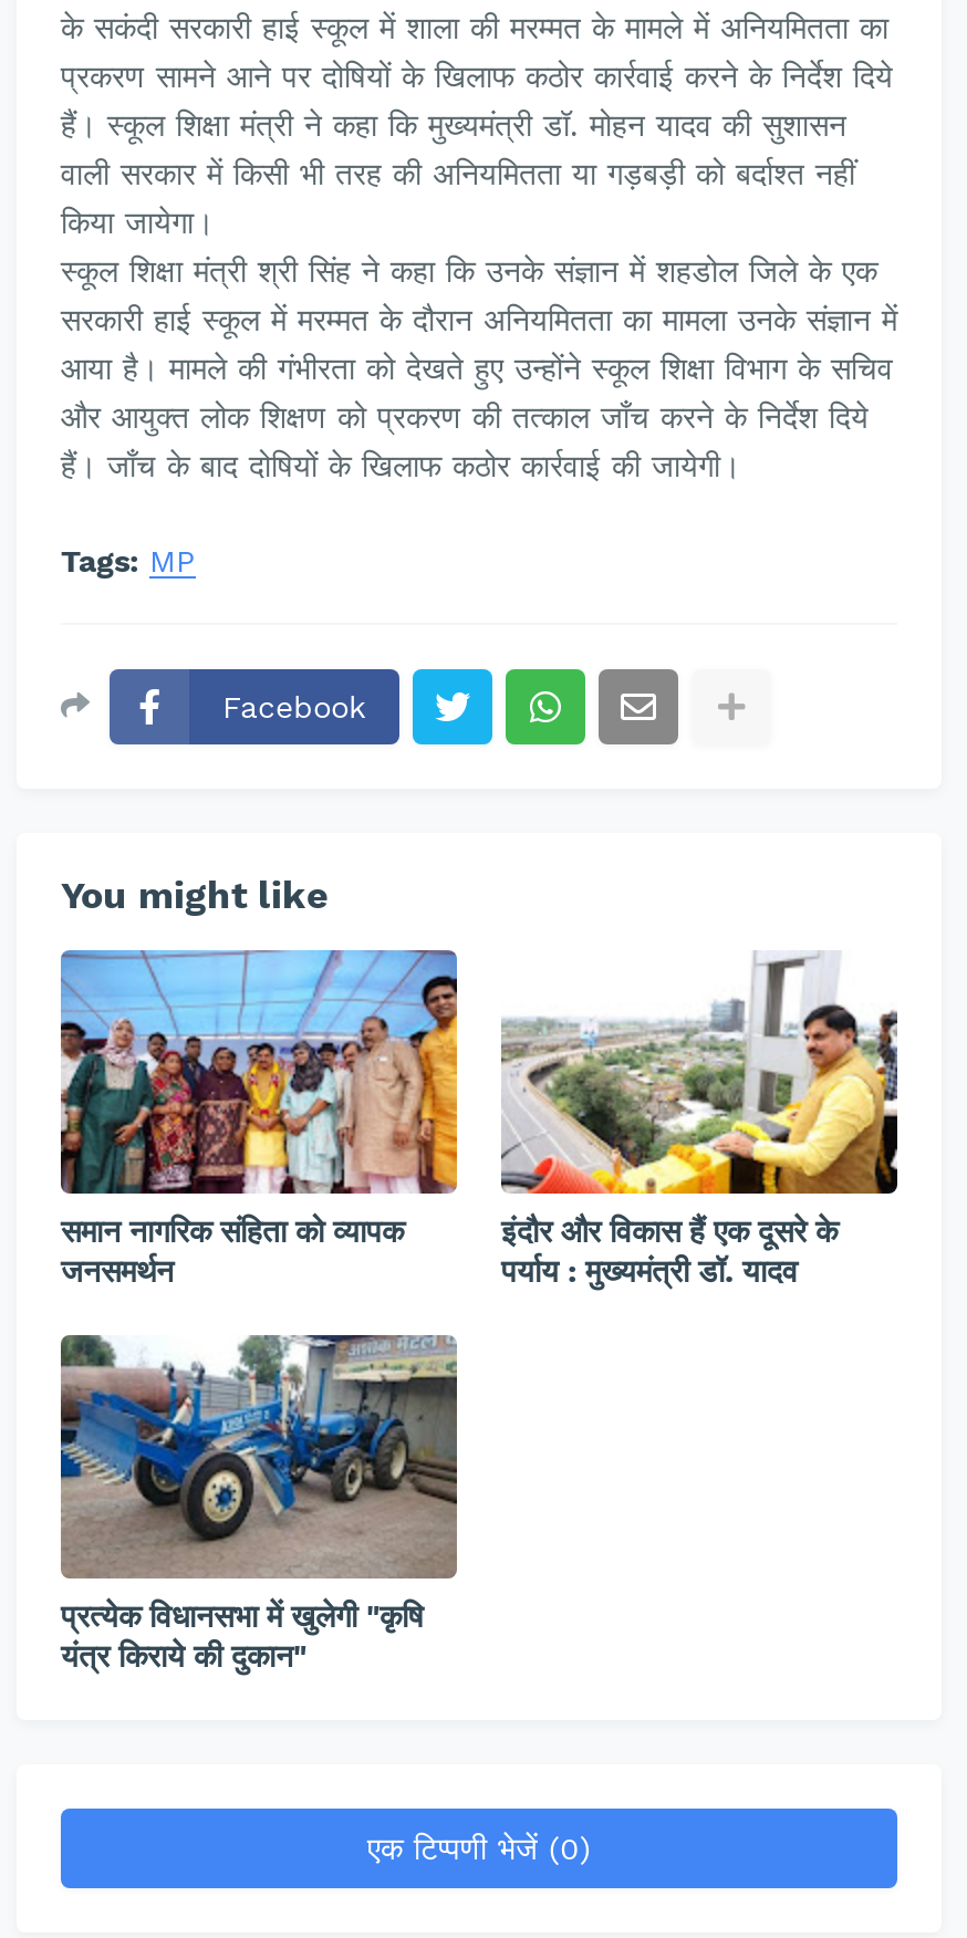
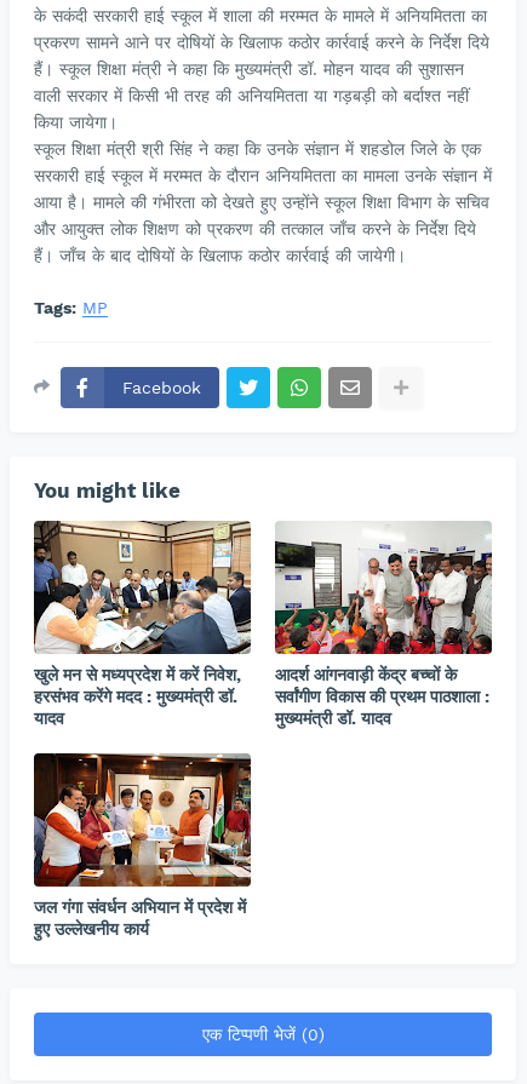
- [image]
- समान नागरिक संहिता को व्यापक
- जनसमर्थन
+ [image]
+ खुले मन से मध्यप्रदेश में करें निवेश,
+ हरसंभव करेंगे मदद : मुख्यमंत्री डॉ.
+ यादव

- [image]
- इंदौर और विकास हैं एक दूसरे के
- पर्याय : मुख्यमंत्री डॉ. यादव
+ [image]
+ आदर्श आंगनवाड़ी केंद्र बच्चों के
+ सर्वांगीण विकास की प्रथम पाठशाला :
+ मुख्यमंत्री डॉ. यादव

- [image]
- प्रत्येक विधानसभा में खुलेगी "कृषि
- यंत्र किराये की दुकान"
+ [image]
+ जल गंगा संवर्धन अभियान में प्रदेश में
+ हुए उल्लेखनीय कार्य
